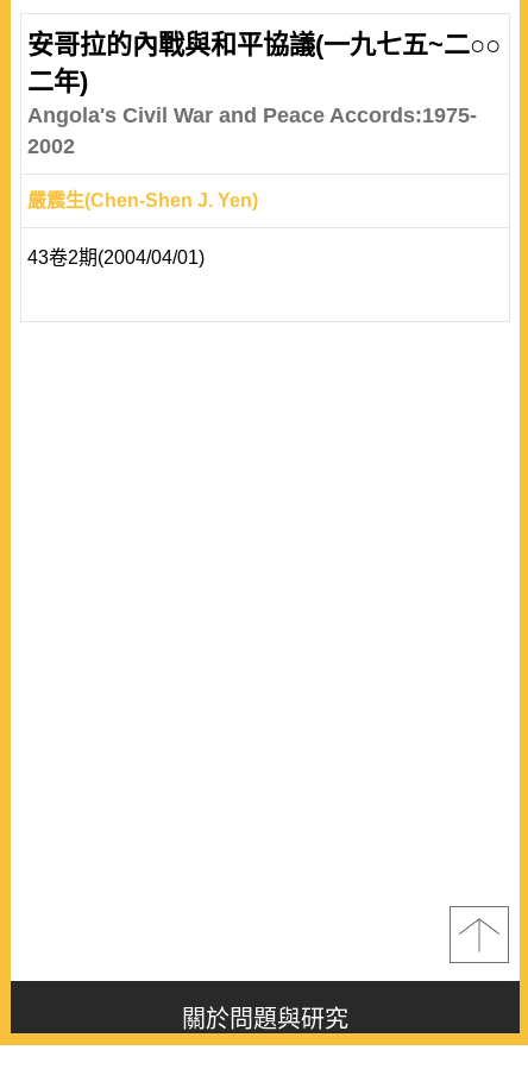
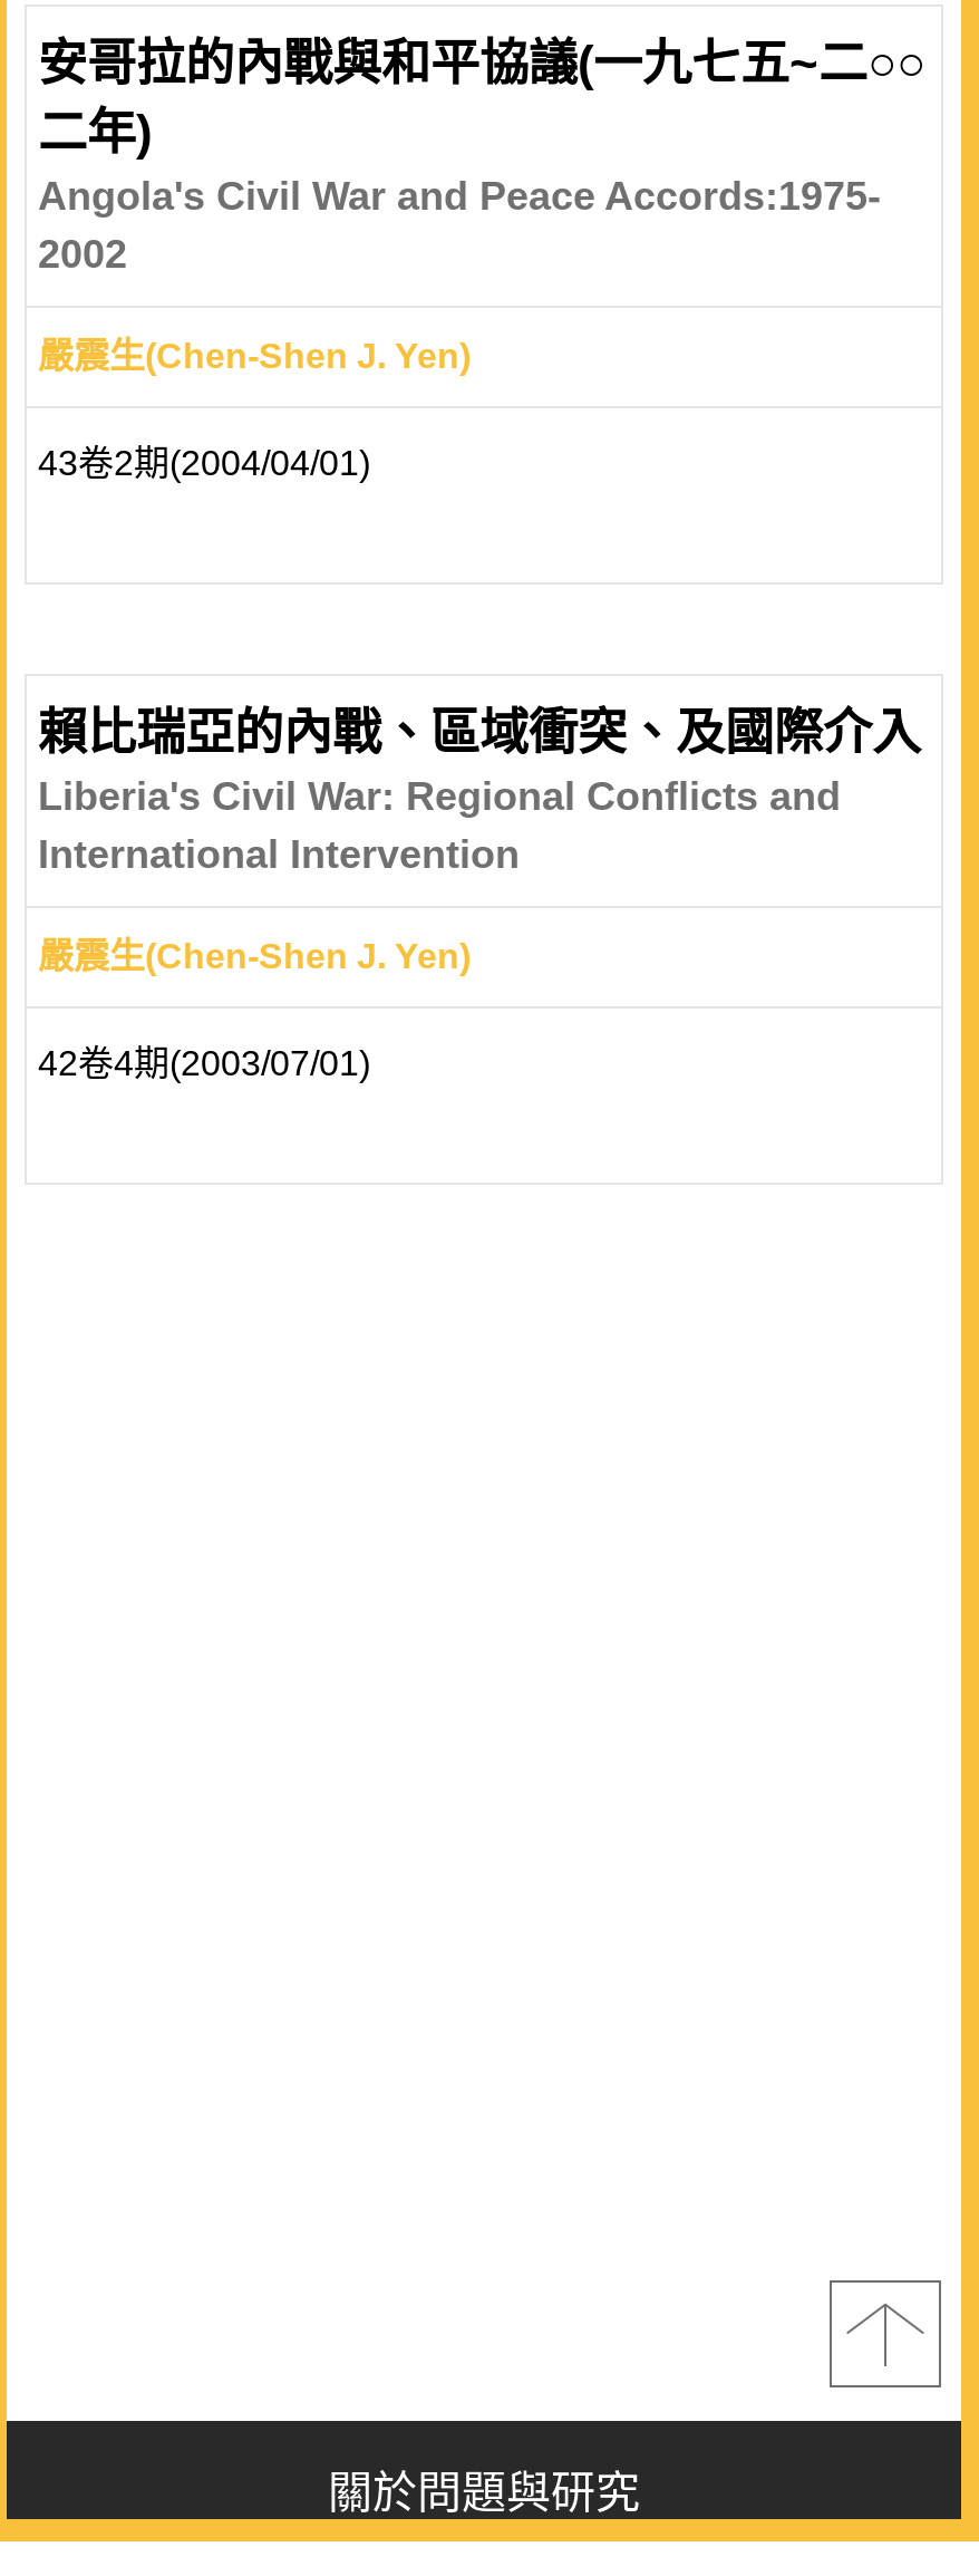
+ 賴比瑞亞的內戰、區域衝突、及國際介入
+ Liberia's Civil War: Regional Conflicts and
+ International Intervention
+ 嚴震生(Chen-Shen J. Yen)
+ 42卷4期(2003/07/01)
